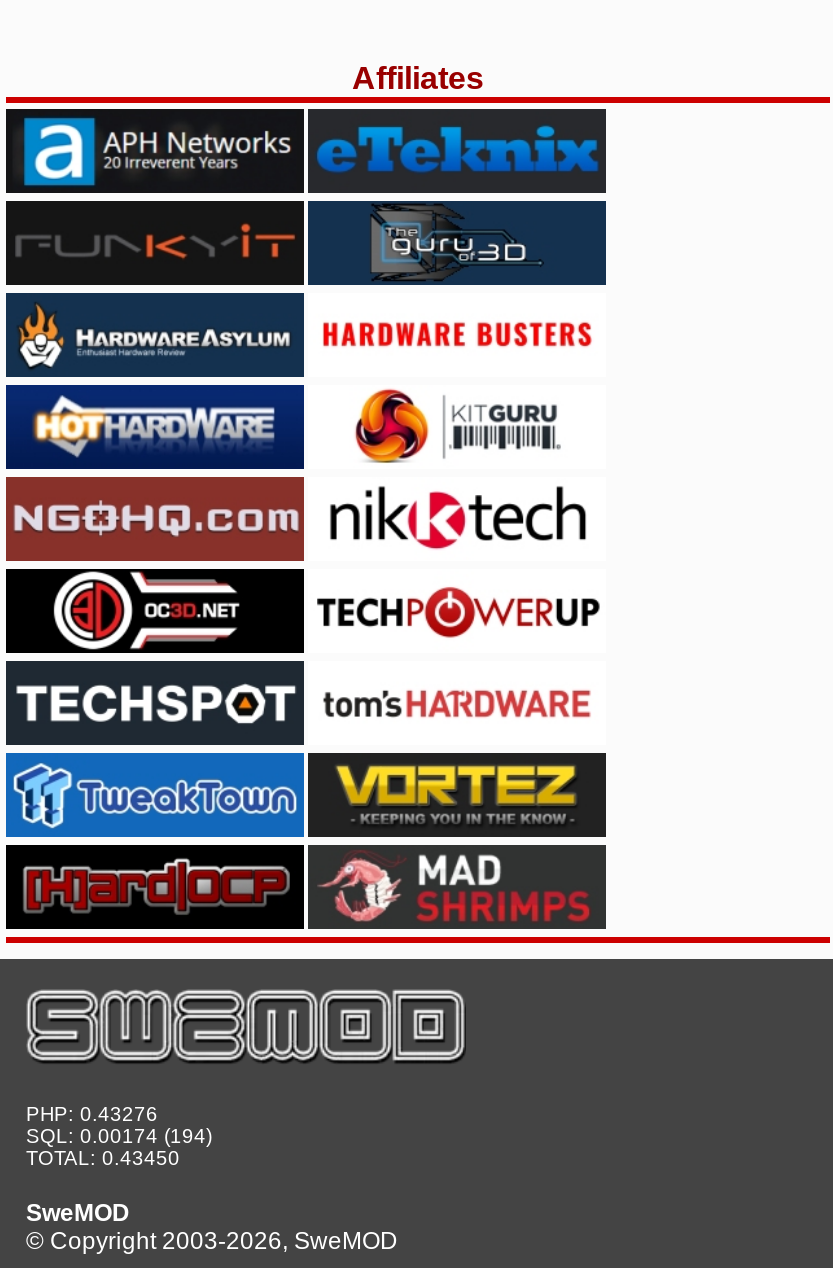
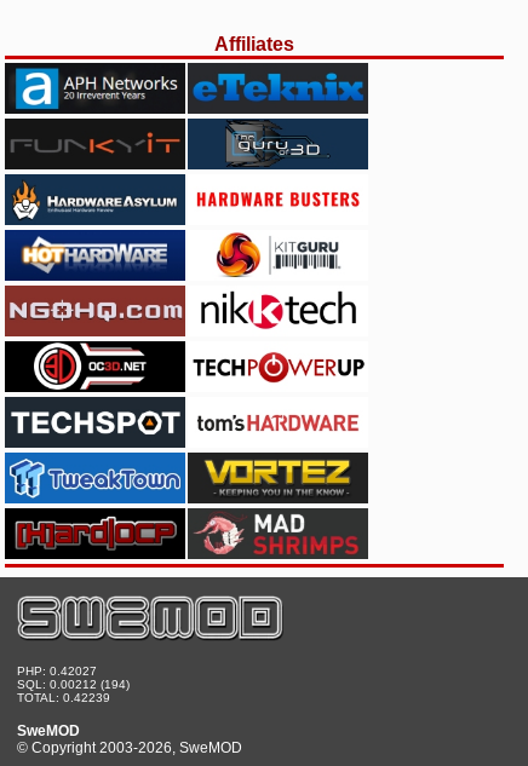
- PHP: 0.43276
+ PHP: 0.42027

- SQL: 0.00174 (194)
+ SQL: 0.00212 (194)

- TOTAL: 0.43450
+ TOTAL: 0.42239
